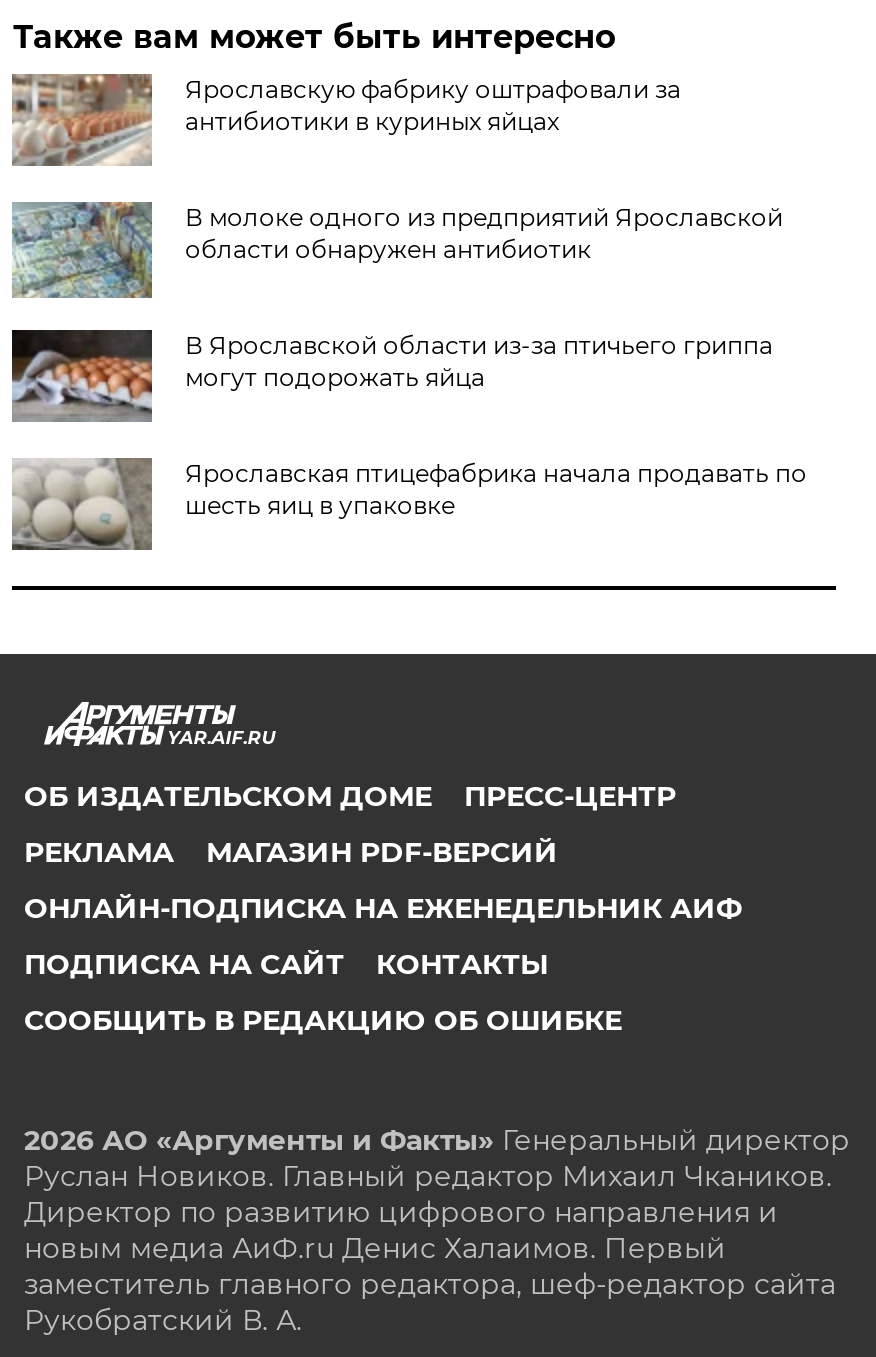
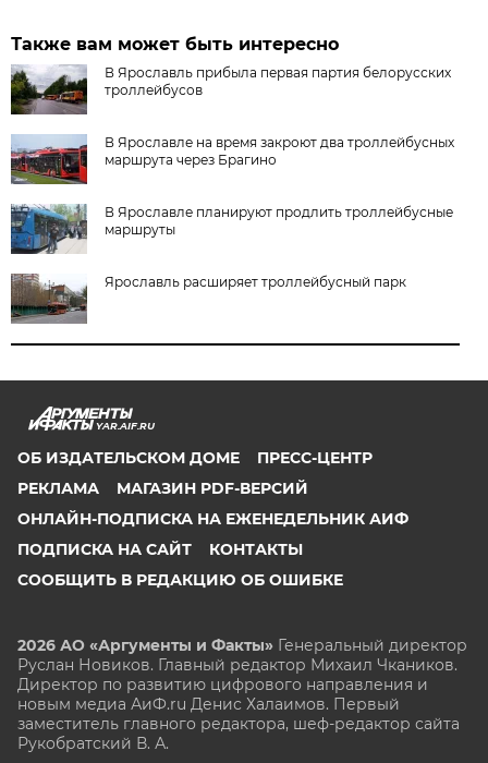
- [image]
- Ярославскую фабрику оштрафовали за
- антибиотики в куриных яйцах
+ [image]
+ В Ярославль прибыла первая партия белорусских
+ троллейбусов

- [image]
- В молоке одного из предприятий Ярославской
- области обнаружен антибиотик
+ [image]
+ В Ярославле на время закроют два троллейбусных
+ маршрута через Брагино

- [image]
- В Ярославской области из-за птичьего гриппа
- могут подорожать яйца
+ [image]
+ В Ярославле планируют продлить троллейбусные
+ маршруты

- [image]
- Ярославская птицефабрика начала продавать по
- шесть яиц в упаковке
+ [image]
+ Ярославль расширяет троллейбусный парк
